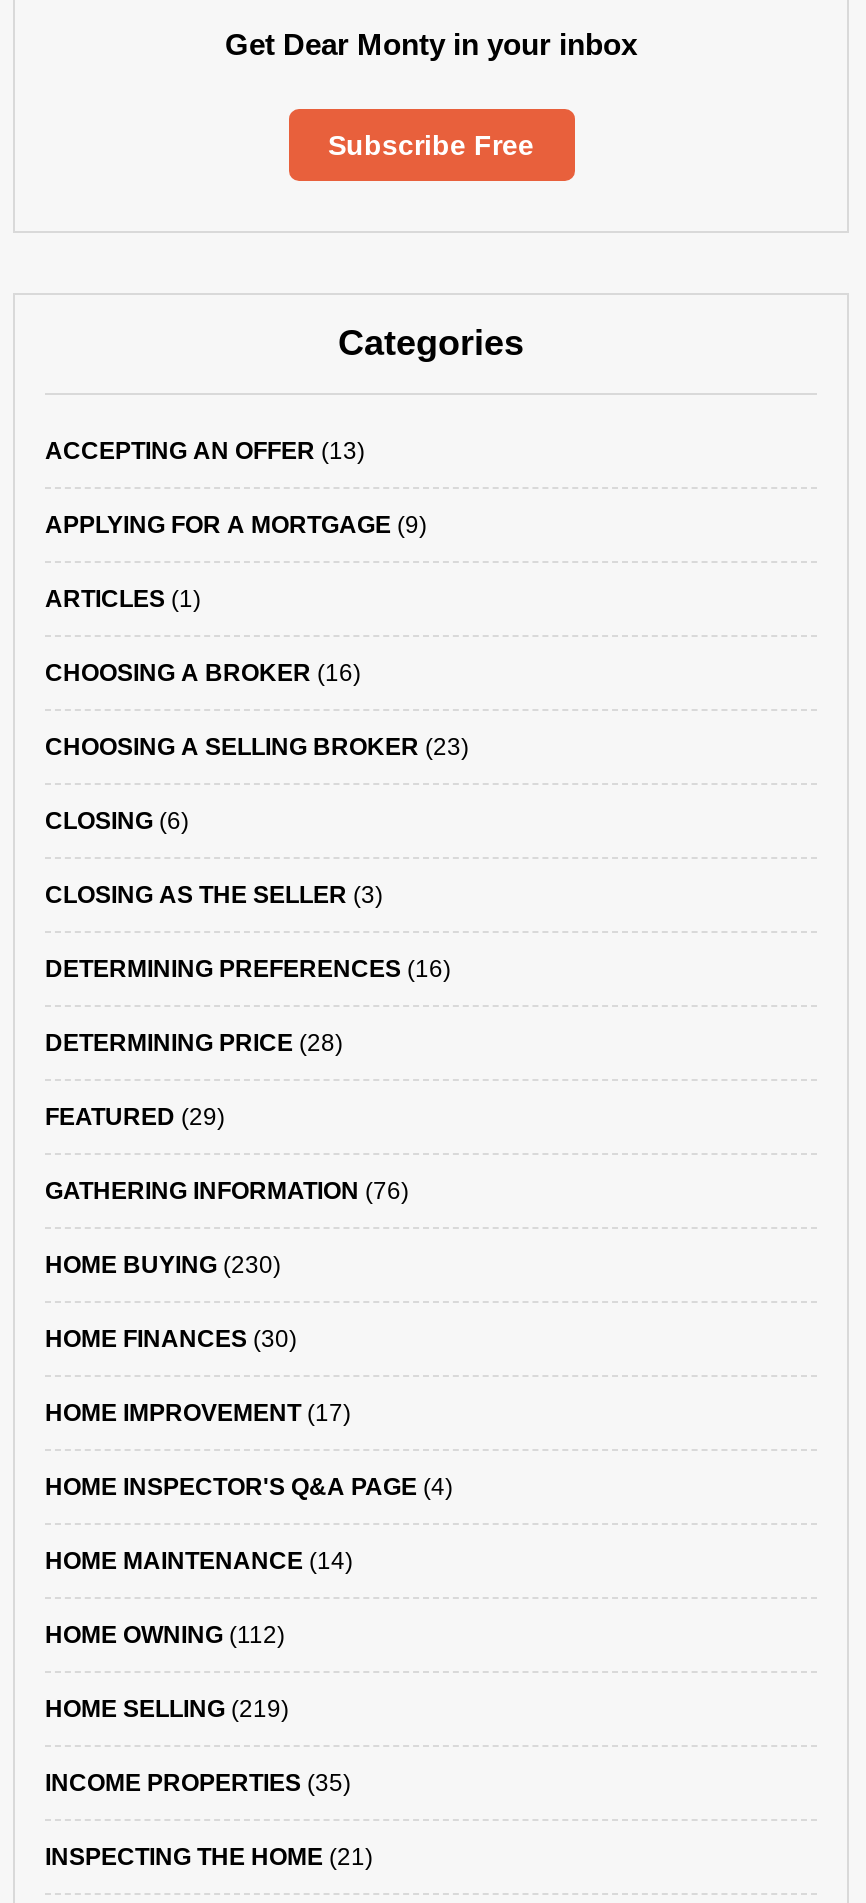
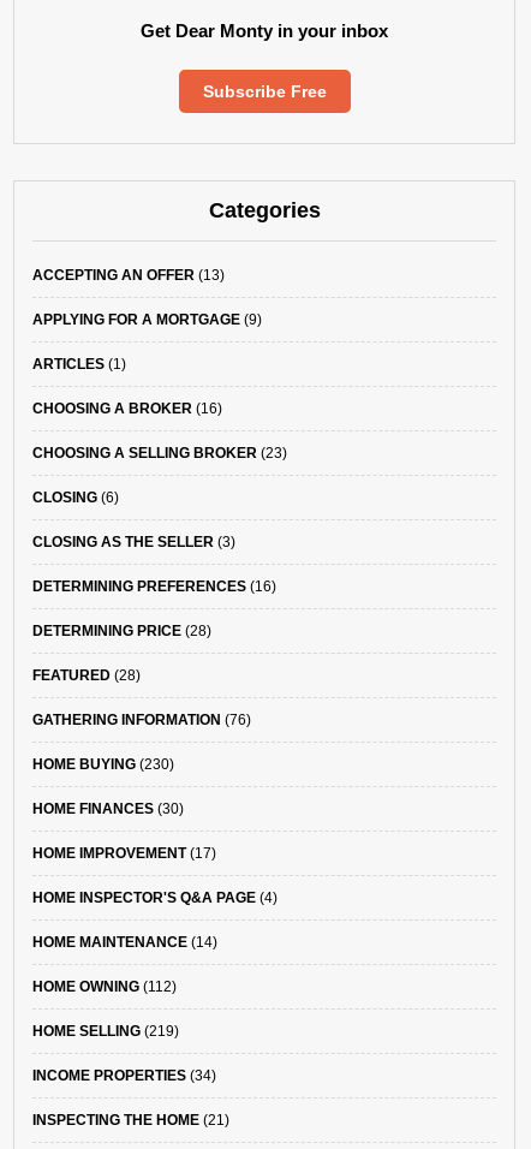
- FEATURED (29)
+ FEATURED (28)

- INCOME PROPERTIES (35)
+ INCOME PROPERTIES (34)
